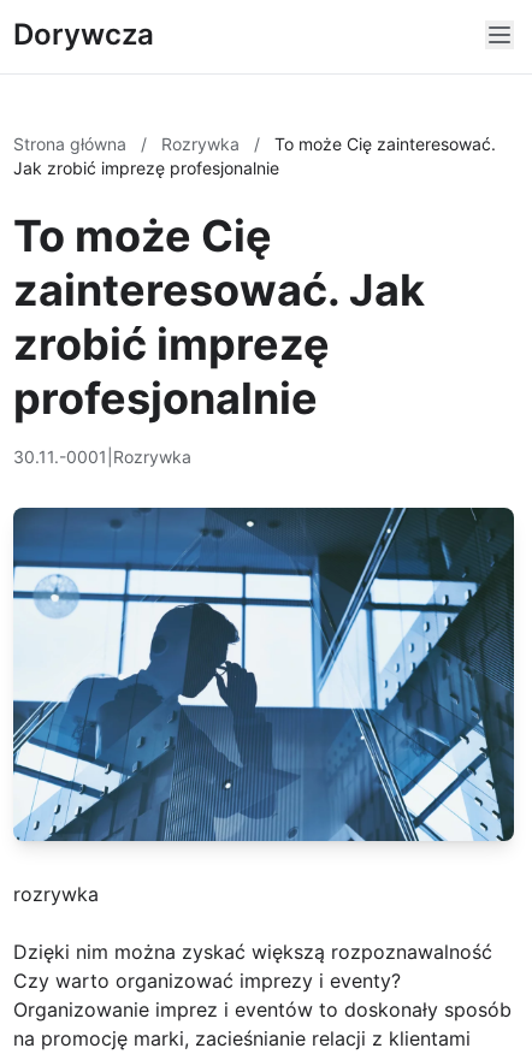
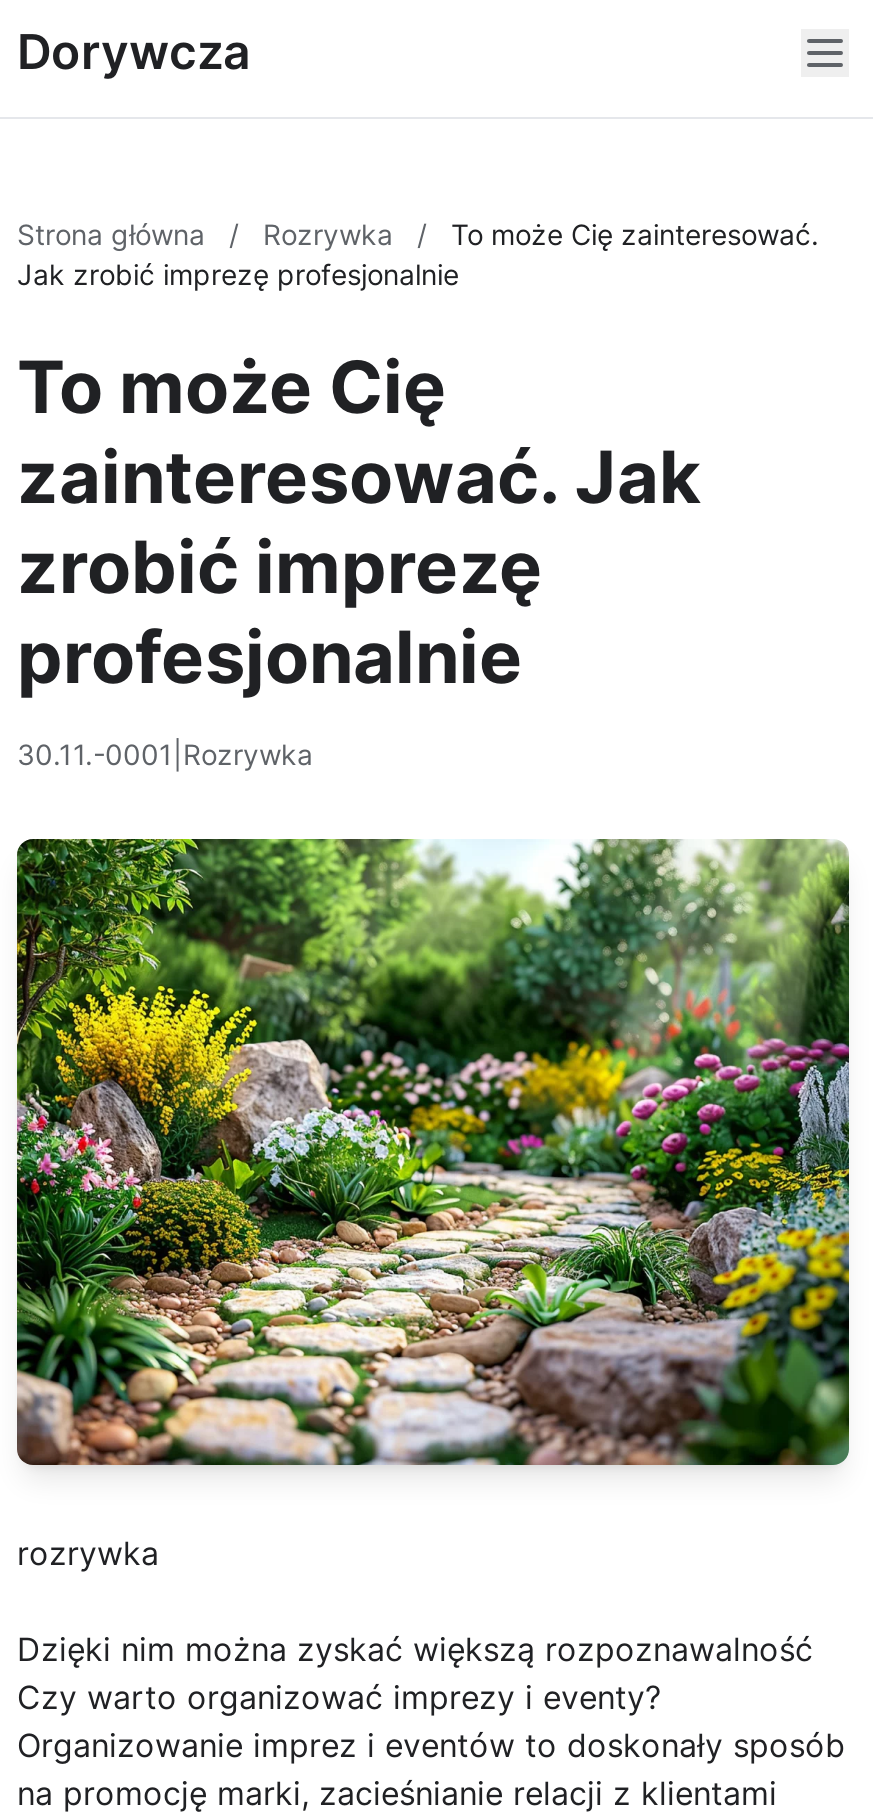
- [image]
+ [image]
